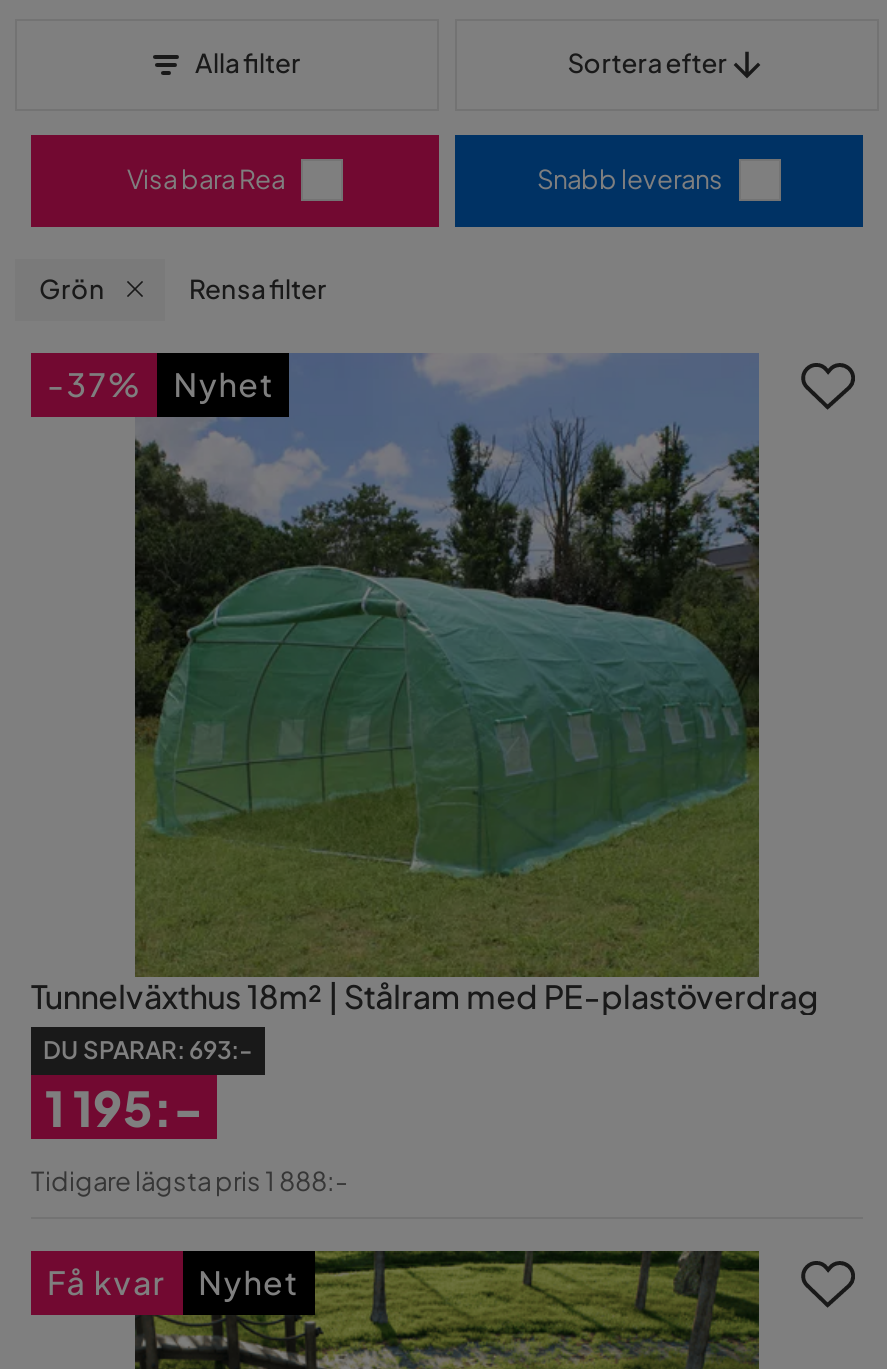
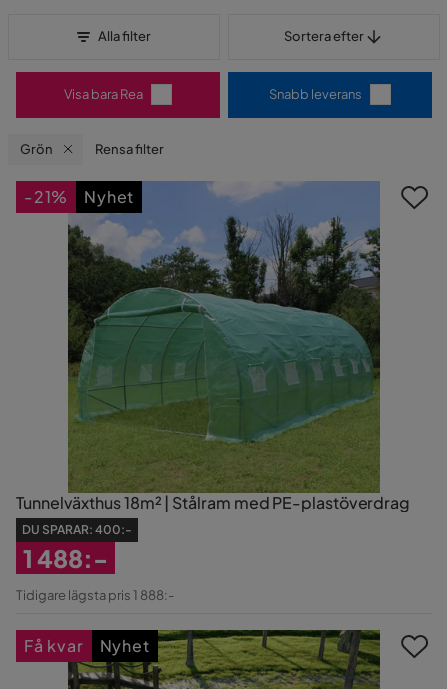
- -37% Nyhet
+ -21% Nyhet

- DU SPARAR: 693:-
+ DU SPARAR: 400:-

- 1 195:-
+ 1 488:-
